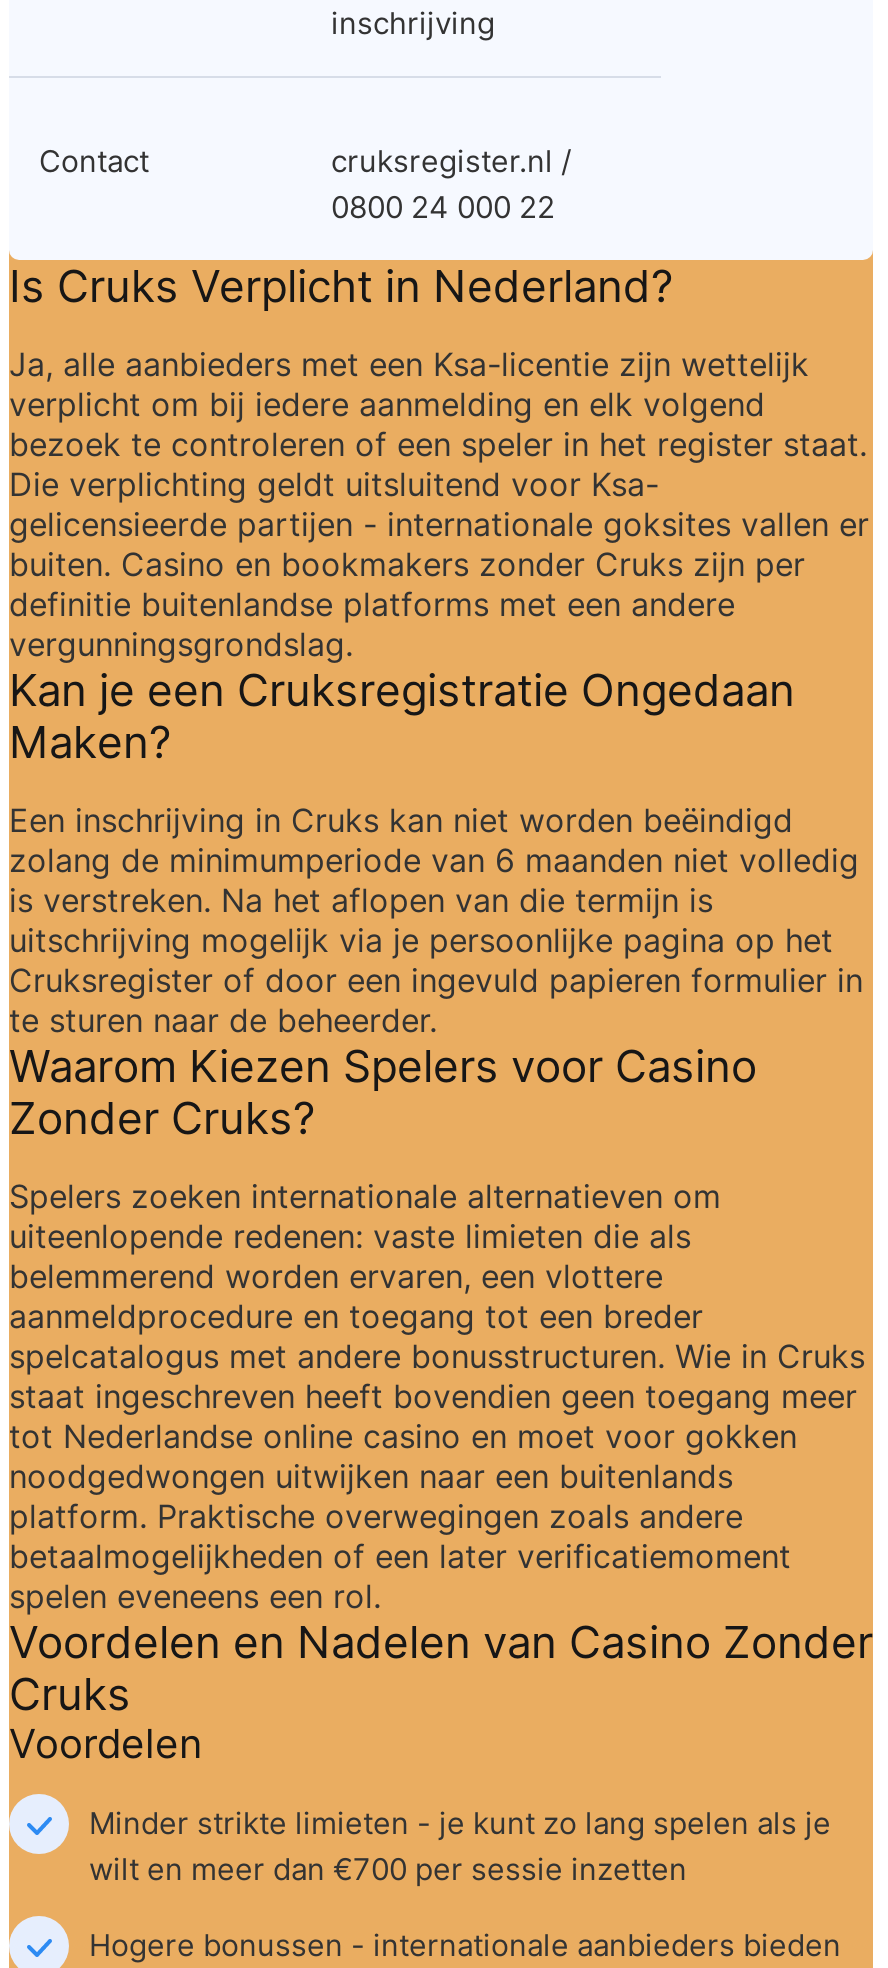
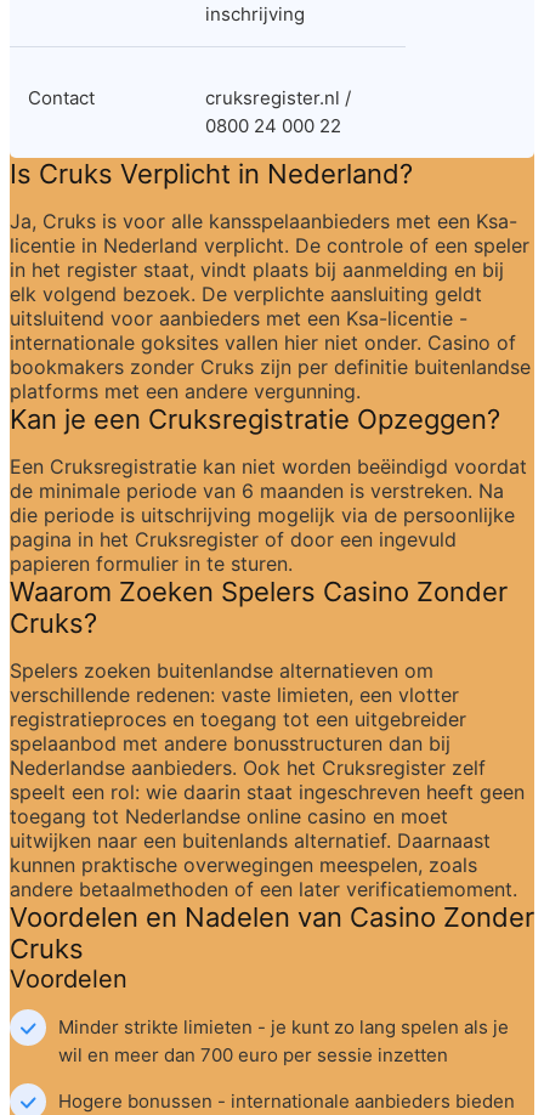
- Ja, alle aanbieders met een Ksa-licentie zijn wettelijk
- verplicht om bij iedere aanmelding en elk volgend
- bezoek te controleren of een speler in het register staat.
- Die verplichting geldt uitsluitend voor Ksa-
- gelicensieerde partijen - internationale goksites vallen er
- buiten. Casino en bookmakers zonder Cruks zijn per
- definitie buitenlandse platforms met een andere
- vergunningsgrondslag.
- Kan je een Cruksregistratie Ongedaan
- Maken?
+ Ja, Cruks is voor alle kansspelaanbieders met een Ksa-
+ licentie in Nederland verplicht. De controle of een speler
+ in het register staat, vindt plaats bij aanmelding en bij
+ elk volgend bezoek. De verplichte aansluiting geldt
+ uitsluitend voor aanbieders met een Ksa-licentie -
+ internationale goksites vallen hier niet onder. Casino of
+ bookmakers zonder Cruks zijn per definitie buitenlandse
+ platforms met een andere vergunning.
+ Kan je een Cruksregistratie Opzeggen?

- Een inschrijving in Cruks kan niet worden beëindigd
- zolang de minimumperiode van 6 maanden niet volledig
- is verstreken. Na het aflopen van die termijn is
- uitschrijving mogelijk via je persoonlijke pagina op het
- Cruksregister of door een ingevuld papieren formulier in
- te sturen naar de beheerder.
- Waarom Kiezen Spelers voor Casino
- Zonder Cruks?
+ Een Cruksregistratie kan niet worden beëindigd voordat
+ de minimale periode van 6 maanden is verstreken. Na
+ die periode is uitschrijving mogelijk via de persoonlijke
+ pagina in het Cruksregister of door een ingevuld
+ papieren formulier in te sturen.
+ Waarom Zoeken Spelers Casino Zonder
+ Cruks?

- Spelers zoeken internationale alternatieven om
- uiteenlopende redenen: vaste limieten die als
- belemmerend worden ervaren, een vlottere
- aanmeldprocedure en toegang tot een breder
- spelcatalogus met andere bonusstructuren. Wie in Cruks
- staat ingeschreven heeft bovendien geen toegang meer
- tot Nederlandse online casino en moet voor gokken
- noodgedwongen uitwijken naar een buitenlands
- platform. Praktische overwegingen zoals andere
- betaalmogelijkheden of een later verificatiemoment
- spelen eveneens een rol.
+ Spelers zoeken buitenlandse alternatieven om
+ verschillende redenen: vaste limieten, een vlotter
+ registratieproces en toegang tot een uitgebreider
+ spelaanbod met andere bonusstructuren dan bij
+ Nederlandse aanbieders. Ook het Cruksregister zelf
+ speelt een rol: wie daarin staat ingeschreven heeft geen
+ toegang tot Nederlandse online casino en moet
+ uitwijken naar een buitenlands alternatief. Daarnaast
+ kunnen praktische overwegingen meespelen, zoals
+ andere betaalmethoden of een later verificatiemoment.

- wilt en meer dan €700 per sessie inzetten
+ wil en meer dan 700 euro per sessie inzetten
